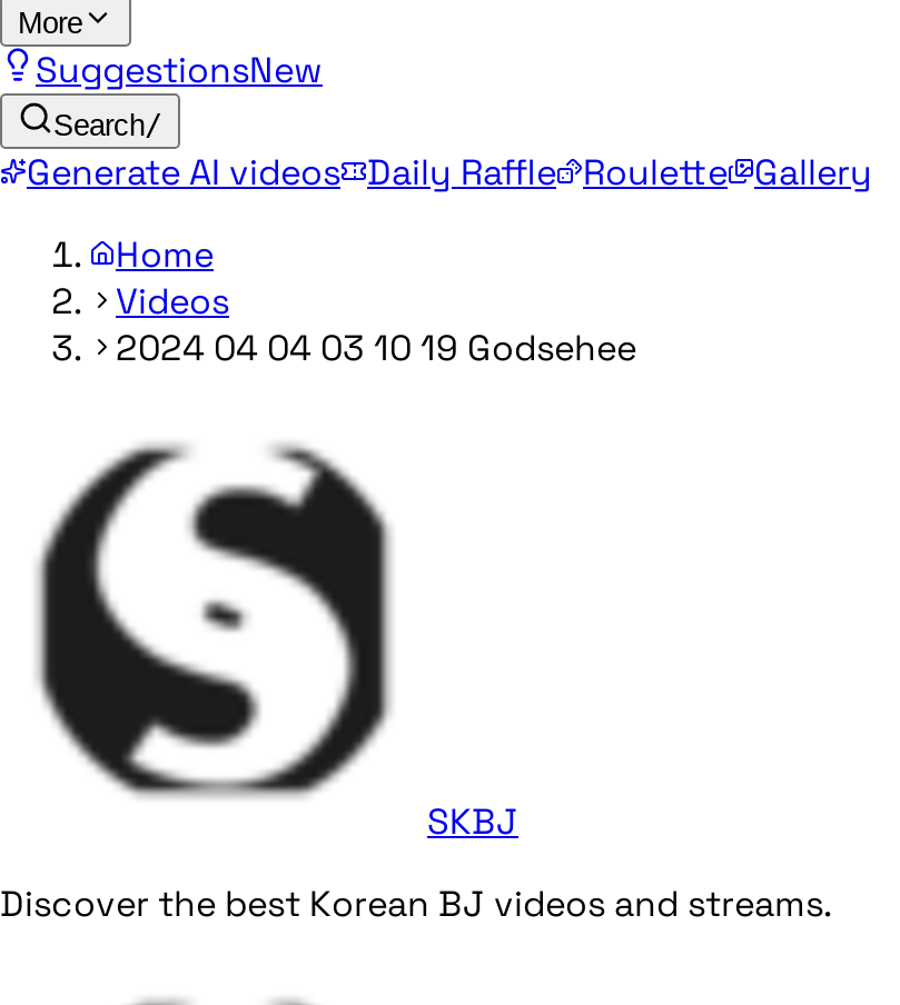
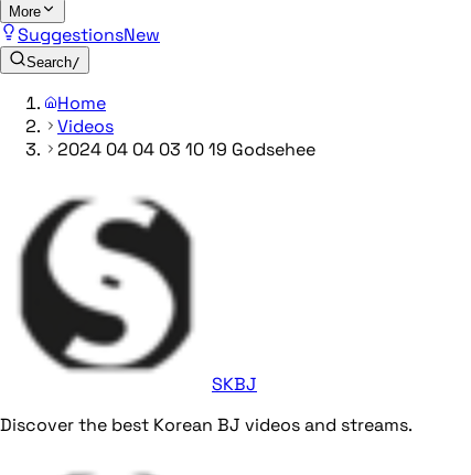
- Generate AI videos Daily Raffle Roulette Gallery
